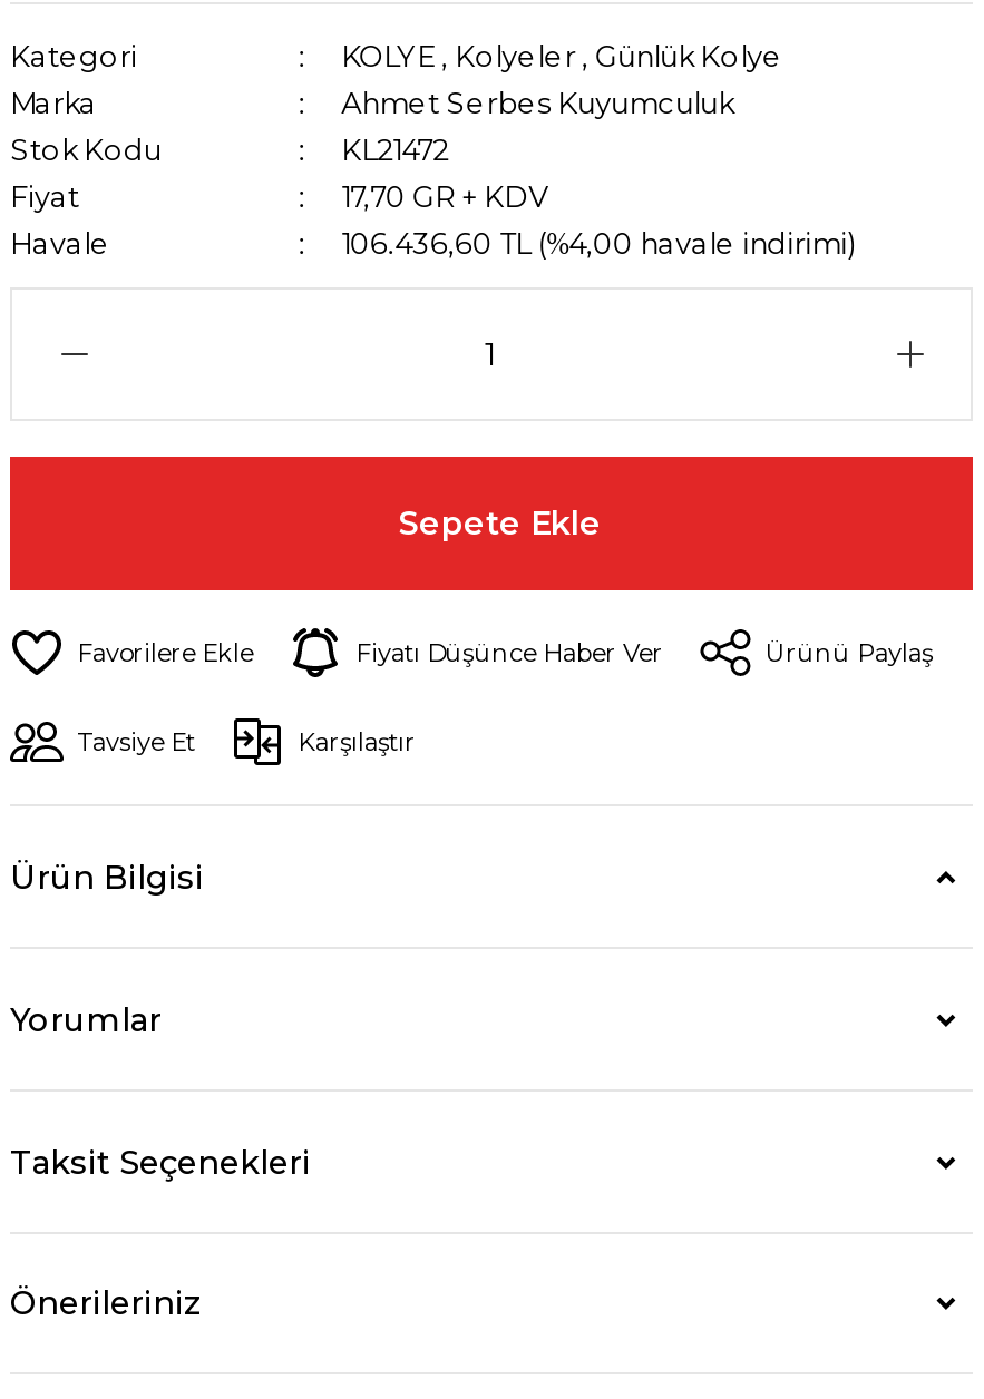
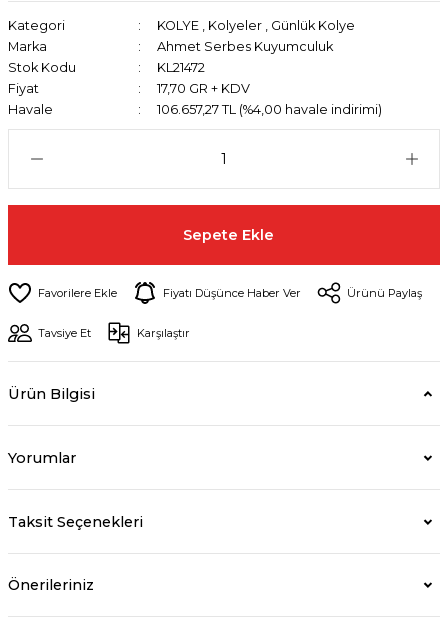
- 106.436,60 TL (%4,00 havale indirimi)
+ 106.657,27 TL (%4,00 havale indirimi)
